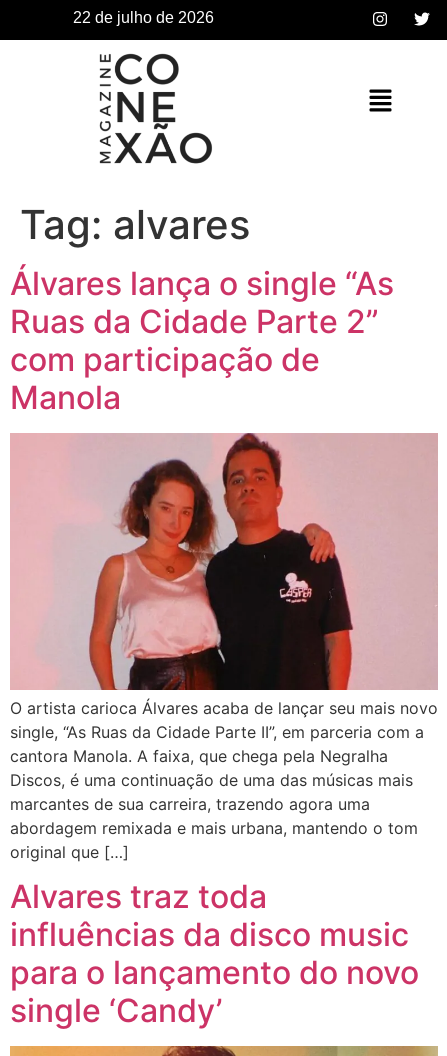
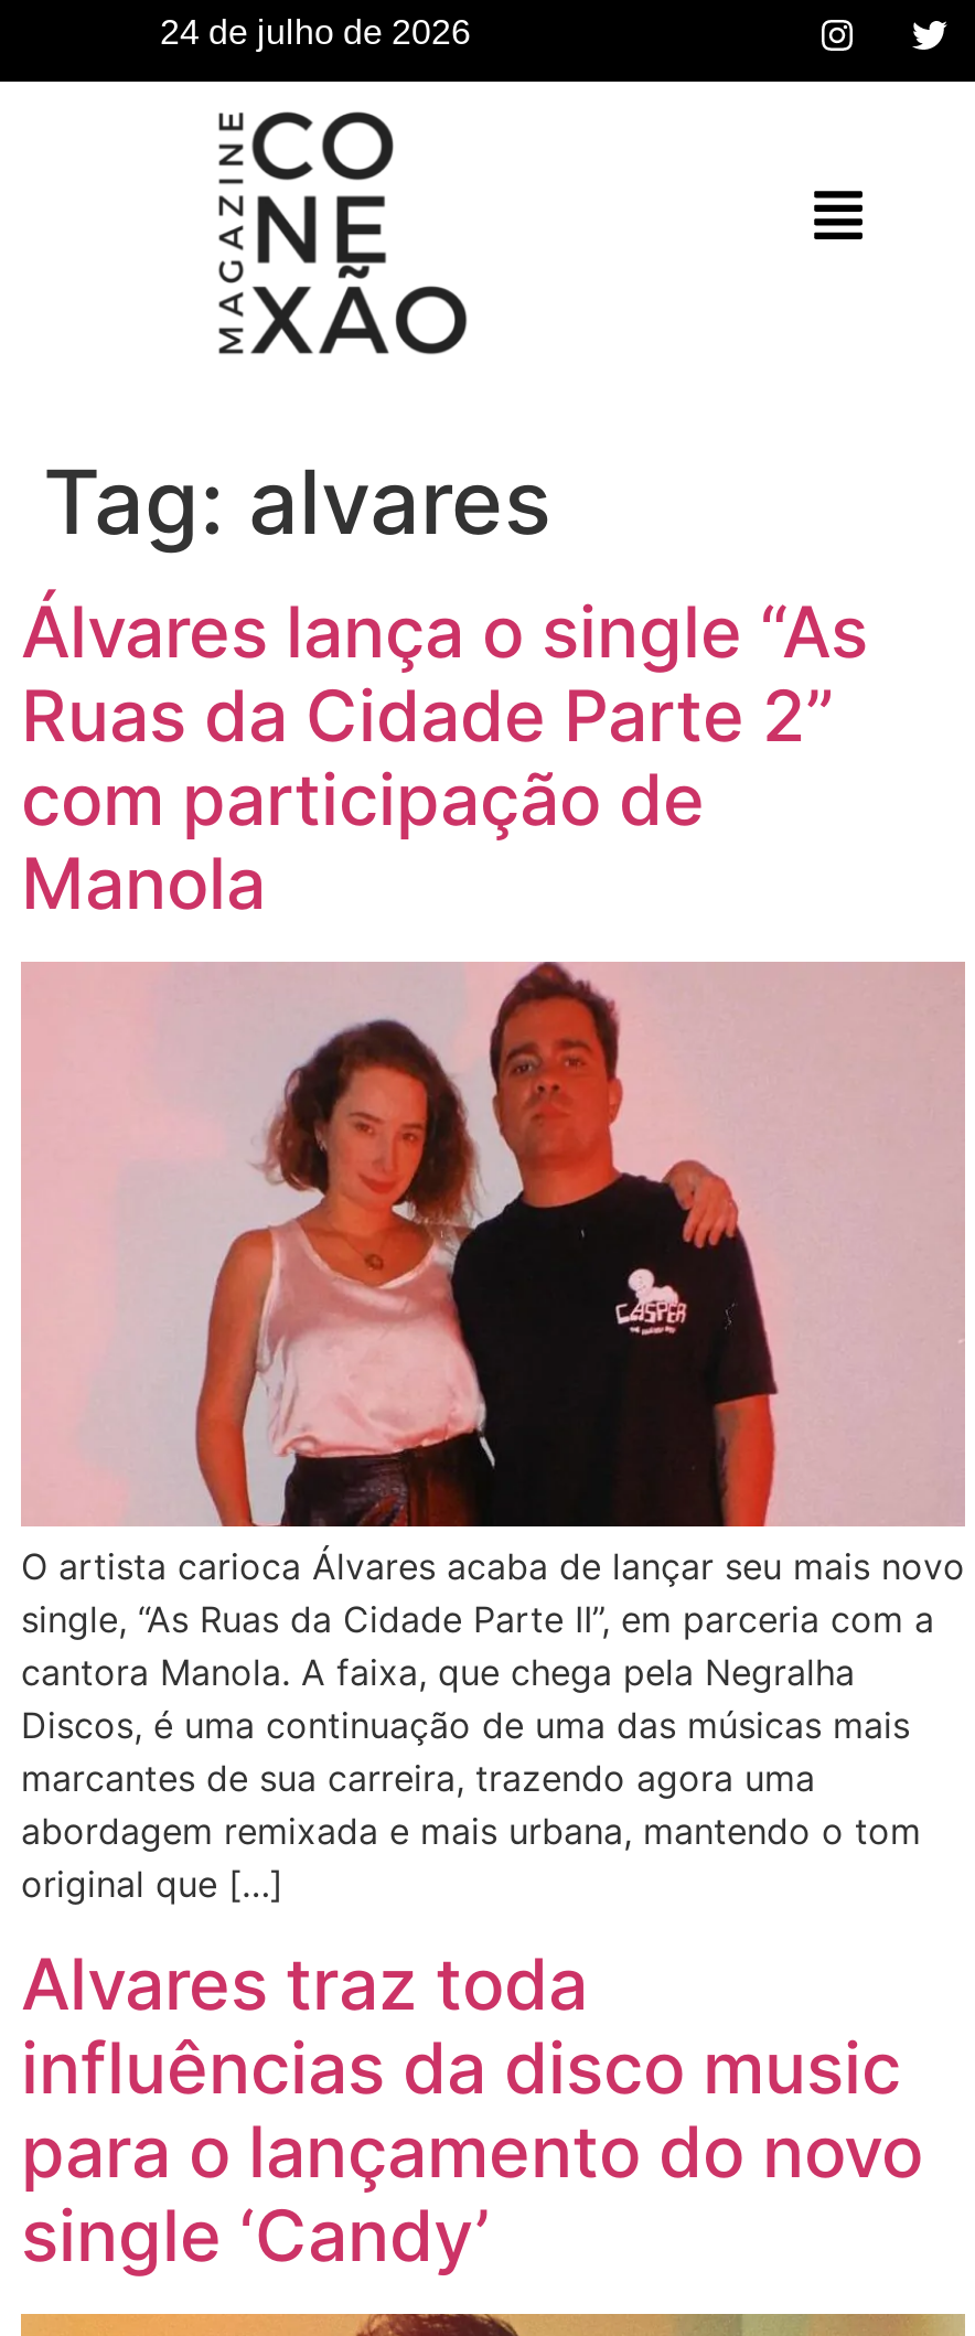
- 22 de julho de 2026
+ 24 de julho de 2026
